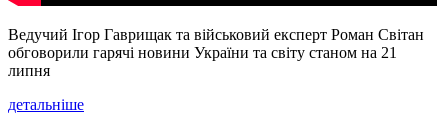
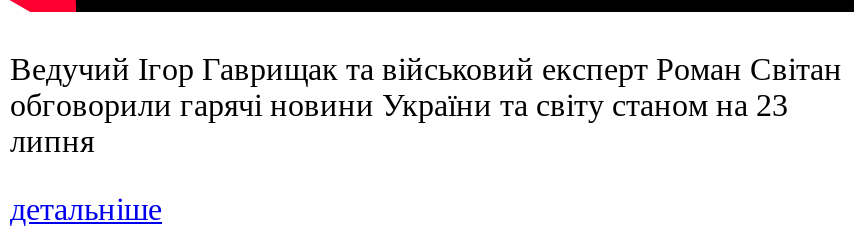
- обговорили гарячі новини України та світу станом на 21
+ обговорили гарячі новини України та світу станом на 23
